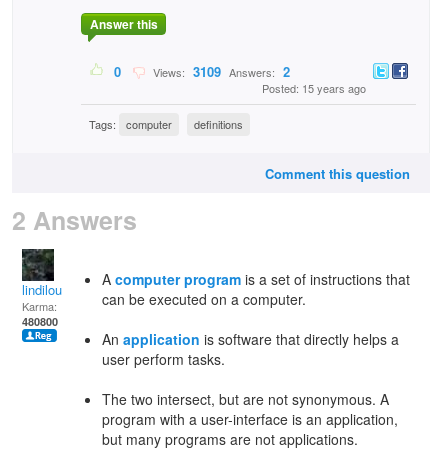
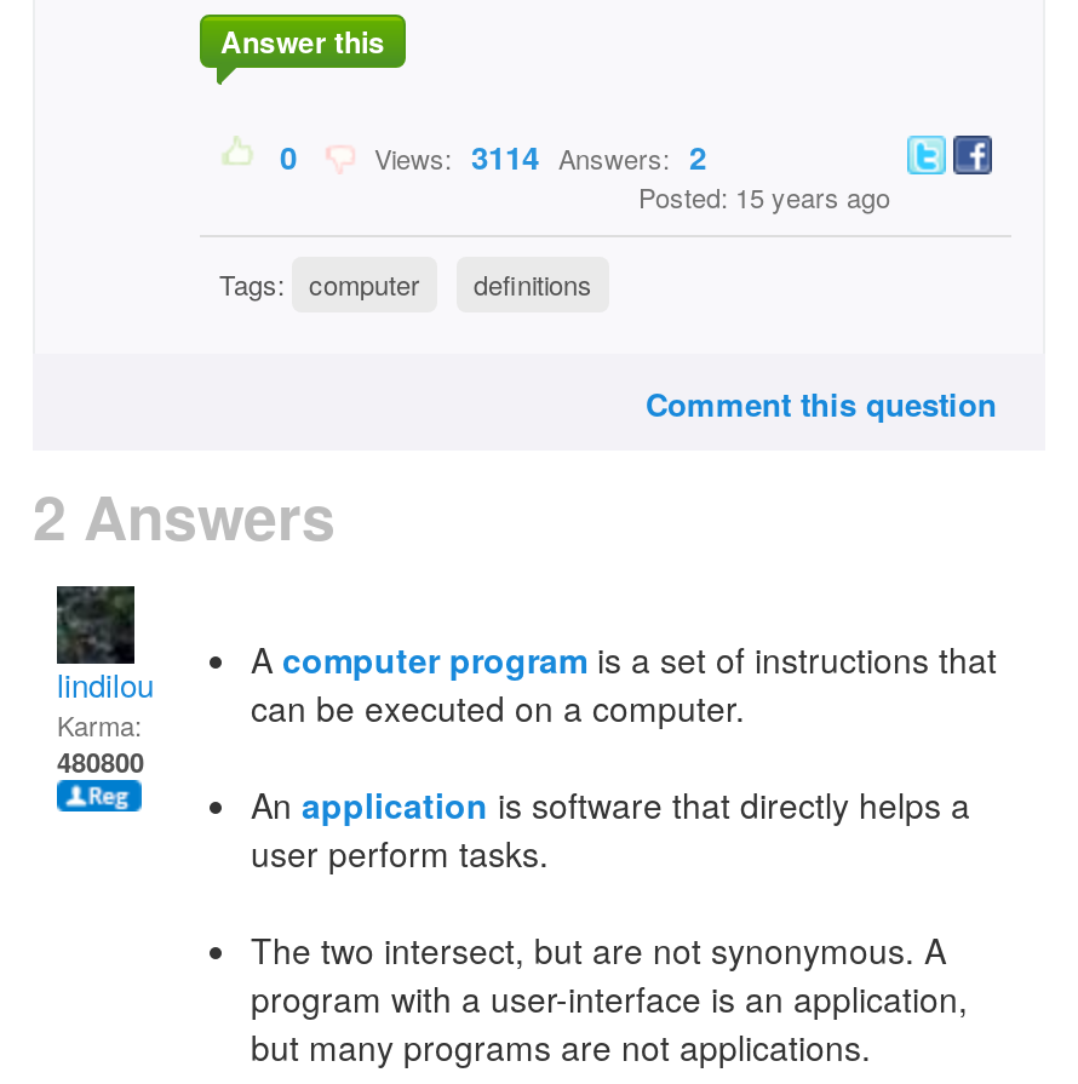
- Views: 3109 Answers: 2
+ Views: 3114 Answers: 2
